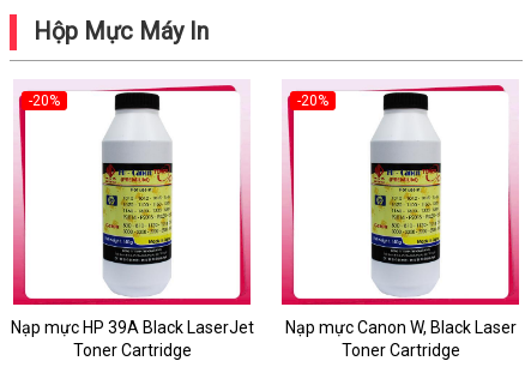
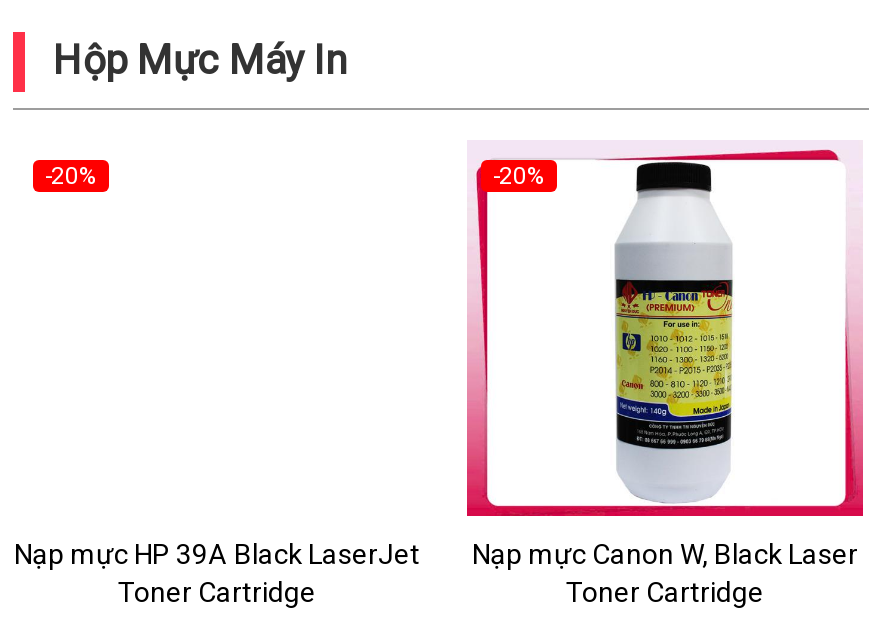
- [image]
